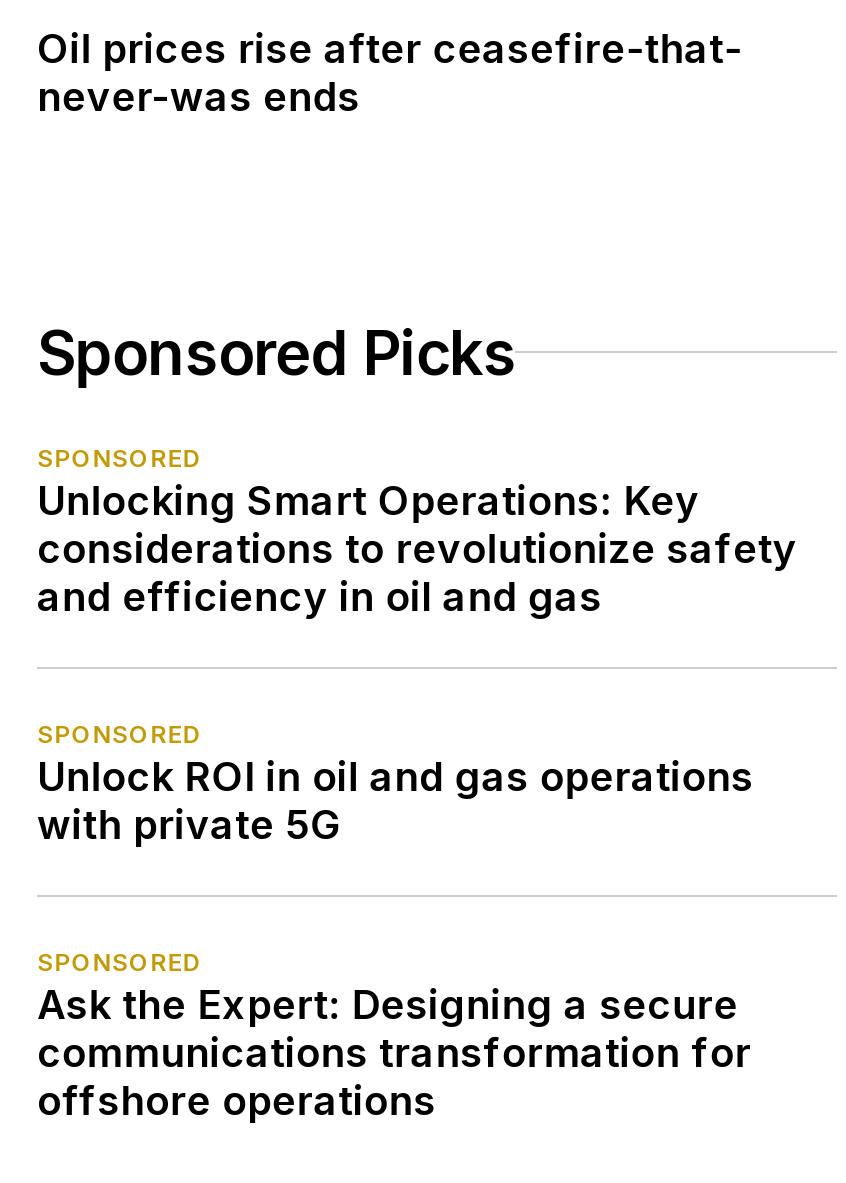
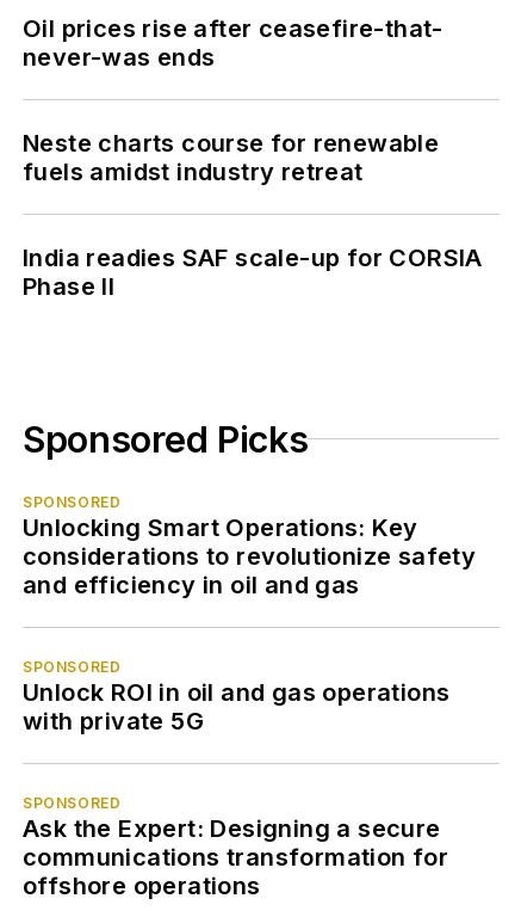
+ Neste charts course for renewable
+ fuels amidst industry retreat
+ India readies SAF scale-up for CORSIA
+ Phase II
